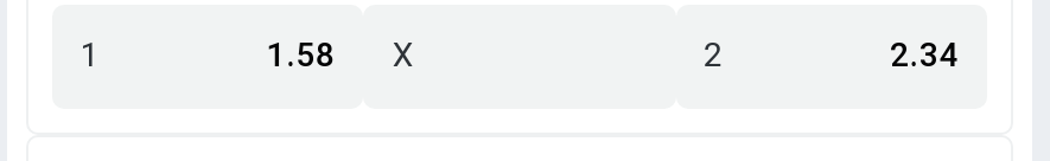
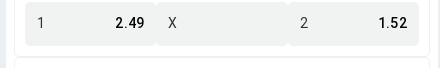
- 1.58 X
+ 2.49 X

- 2.34
+ 1.52
